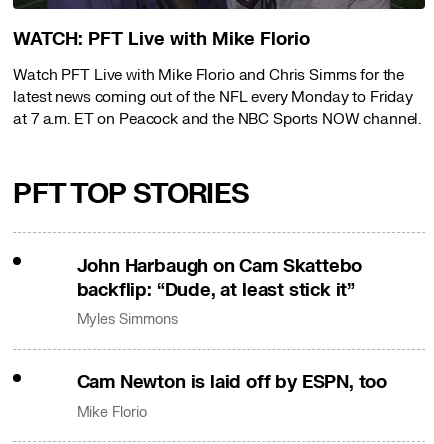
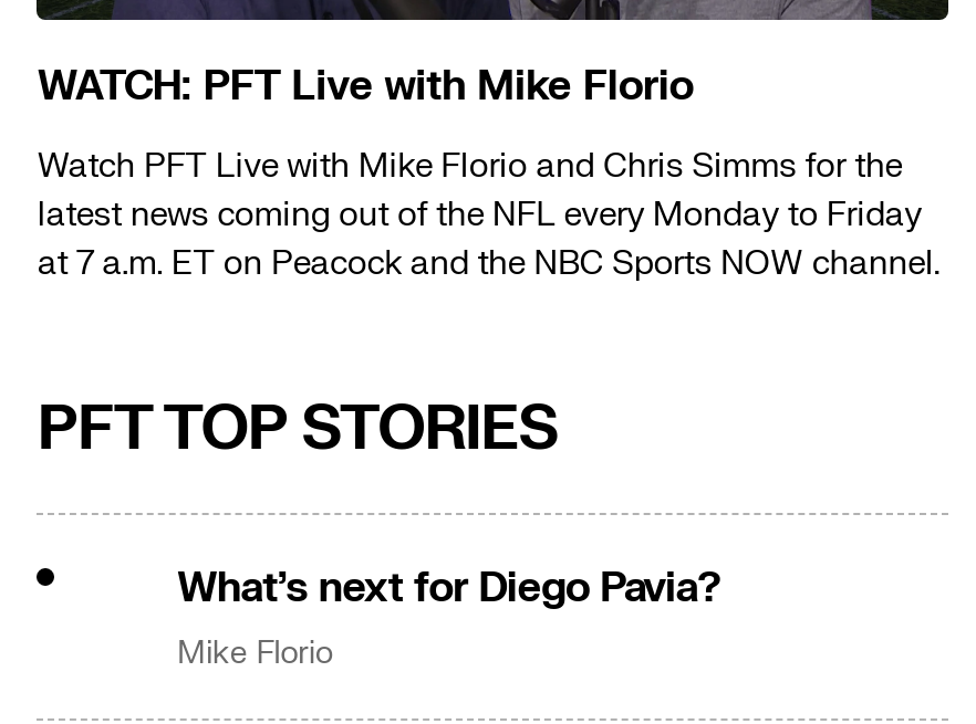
- John Harbaugh on Cam Skattebo
- backflip: “Dude, at least stick it”
- Myles Simmons
- Cam Newton is laid off by ESPN, too
+ What’s next for Diego Pavia?
